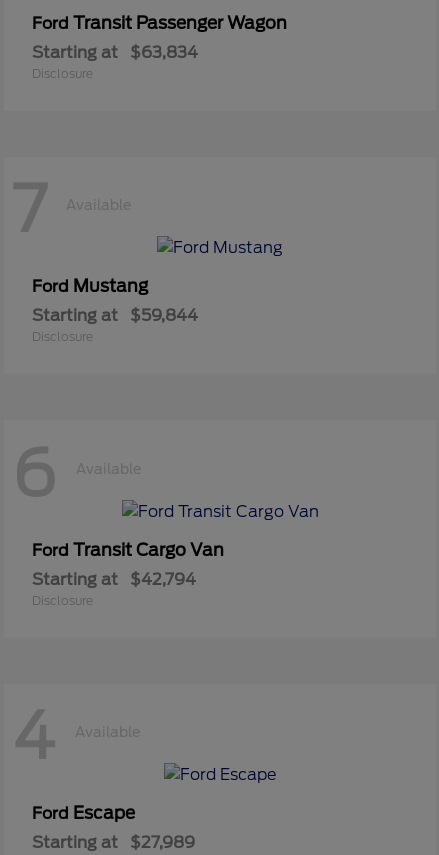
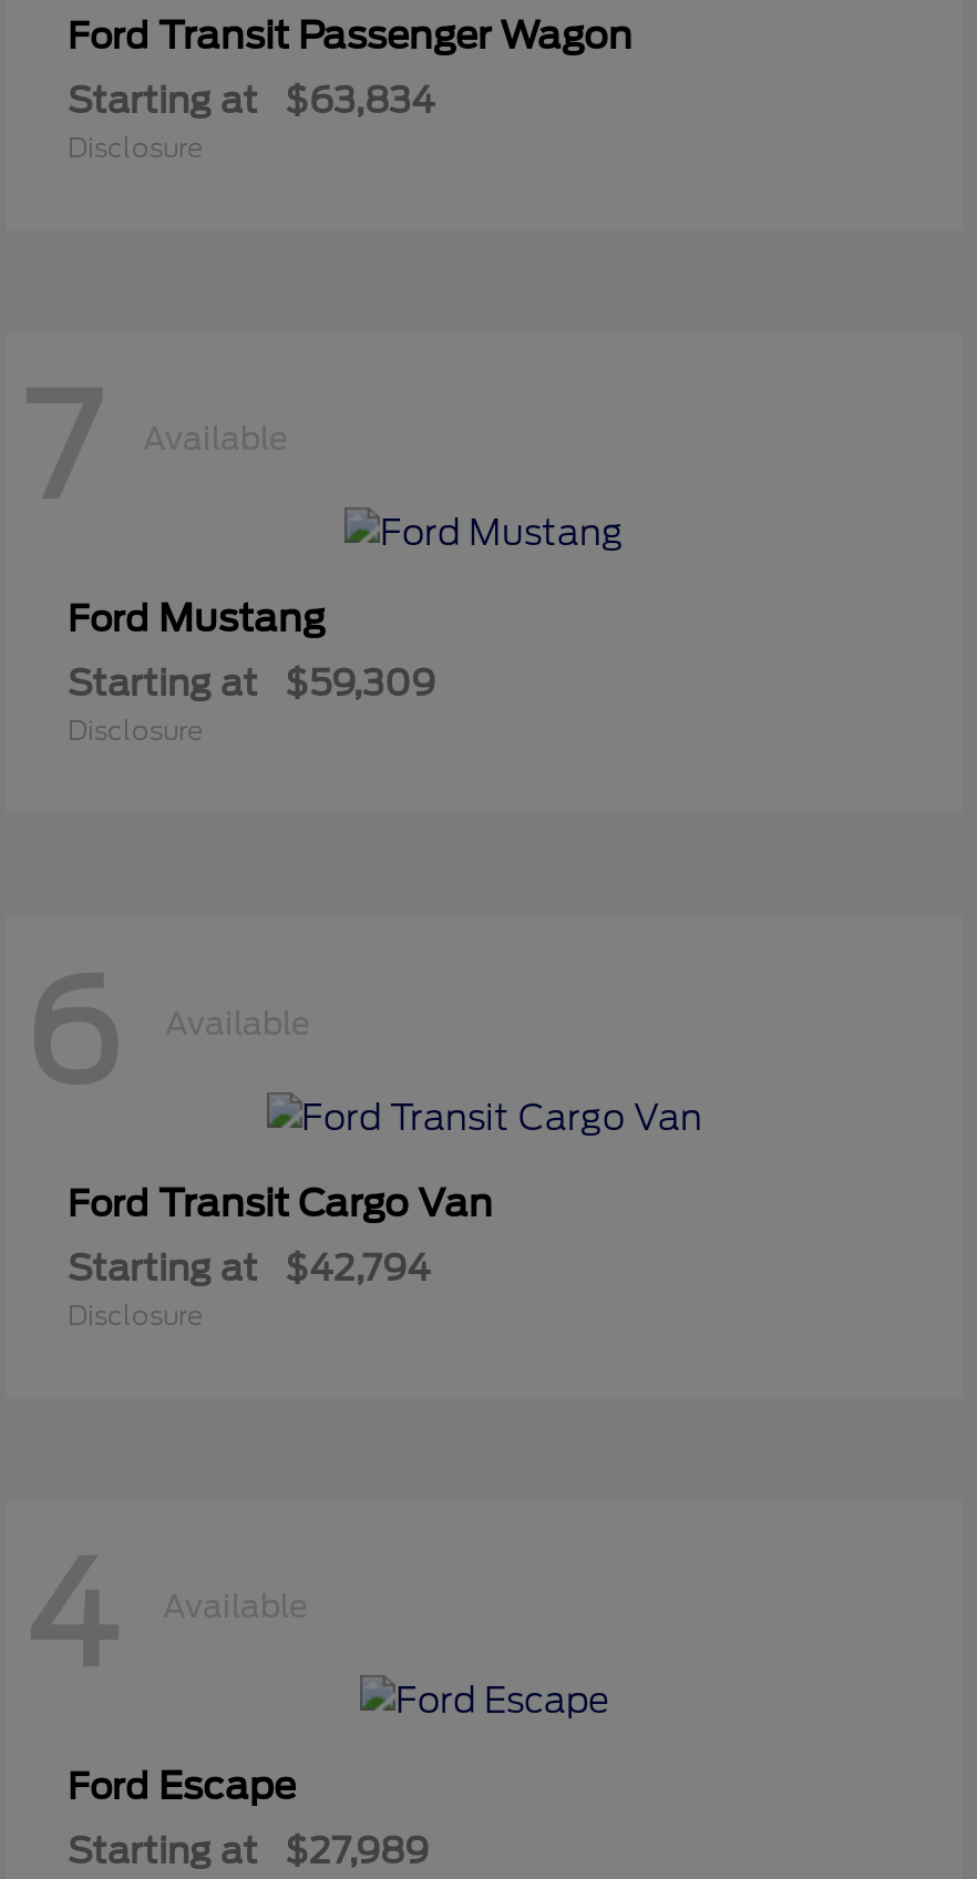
- Starting at $59,844
+ Starting at $59,309
